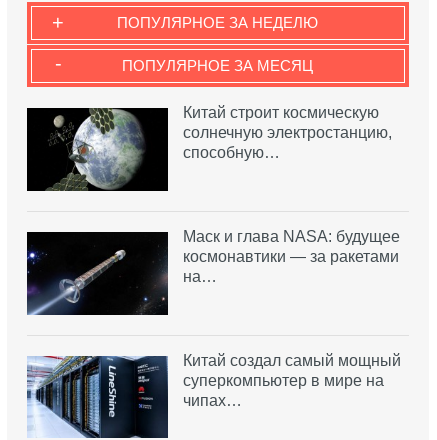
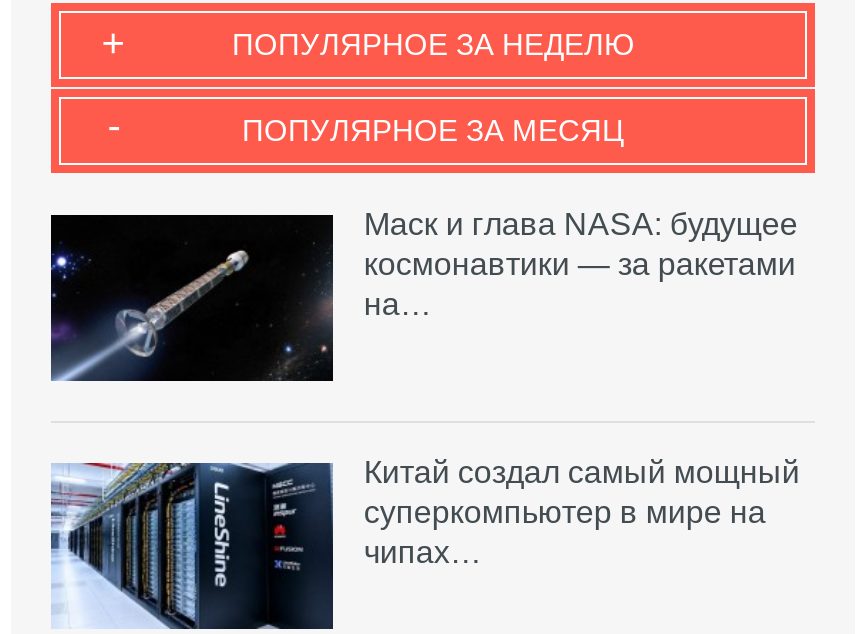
- [image]
- Китай строит космическую
- солнечную электростанцию,
- способную…
